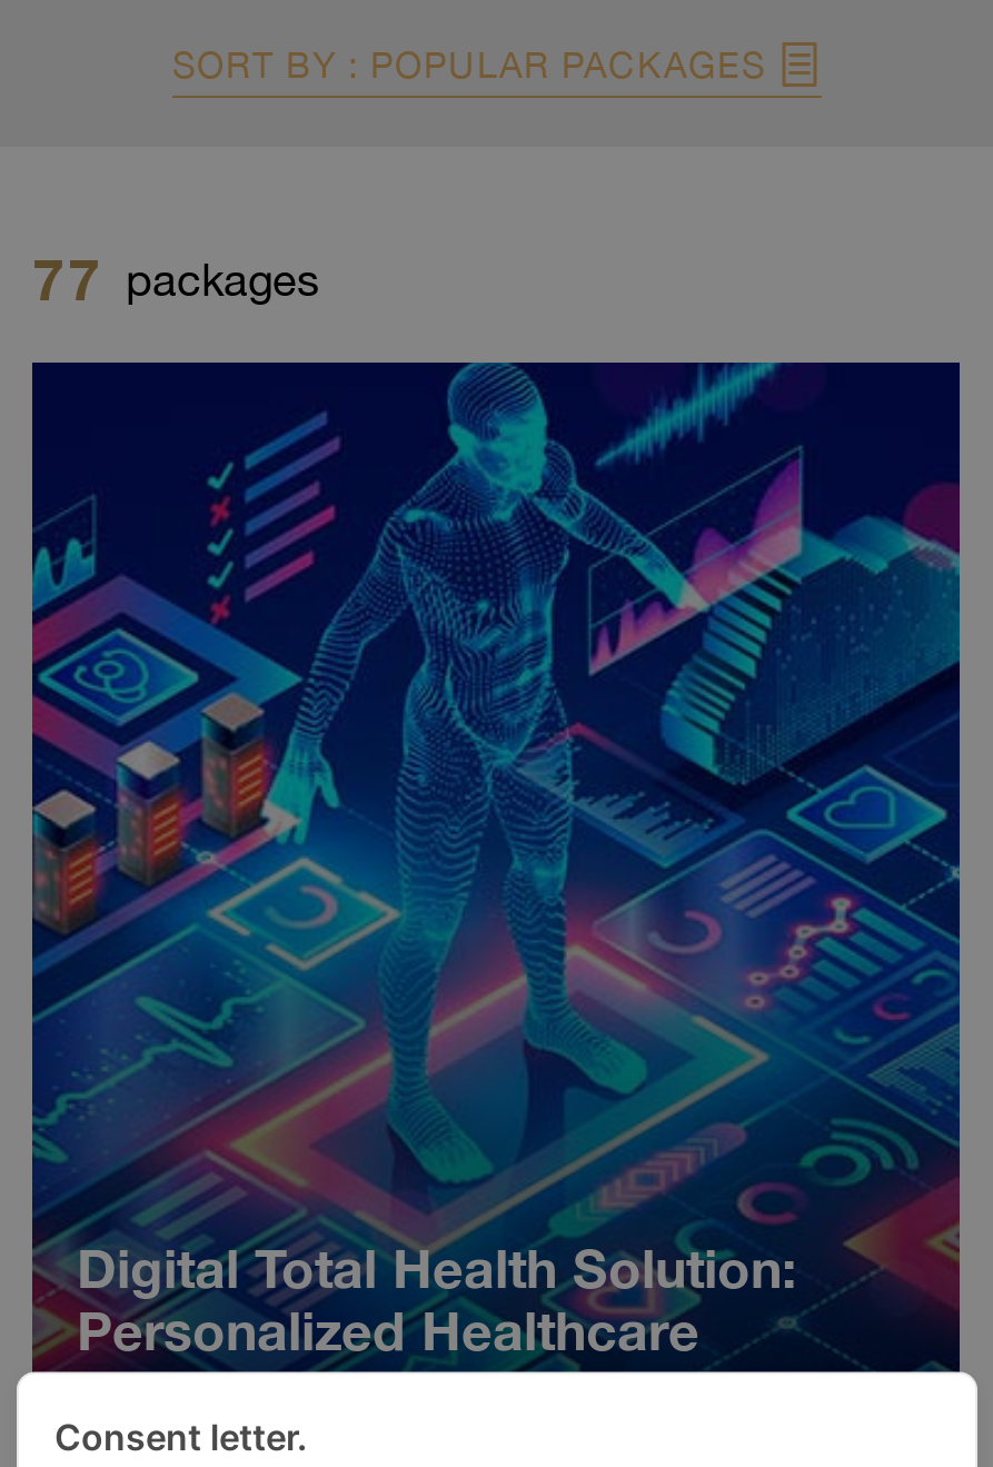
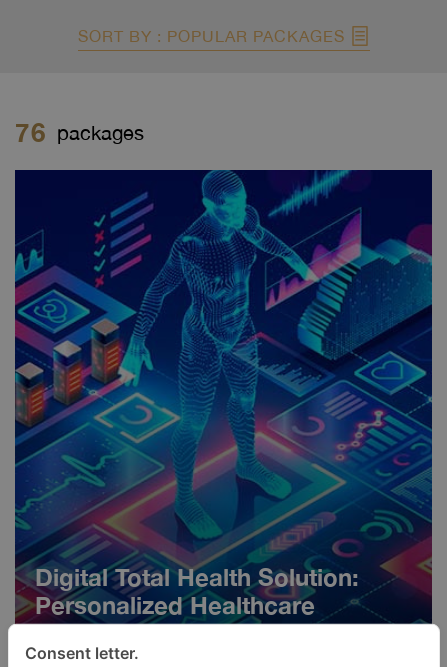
- 77 packages
+ 76 packages
